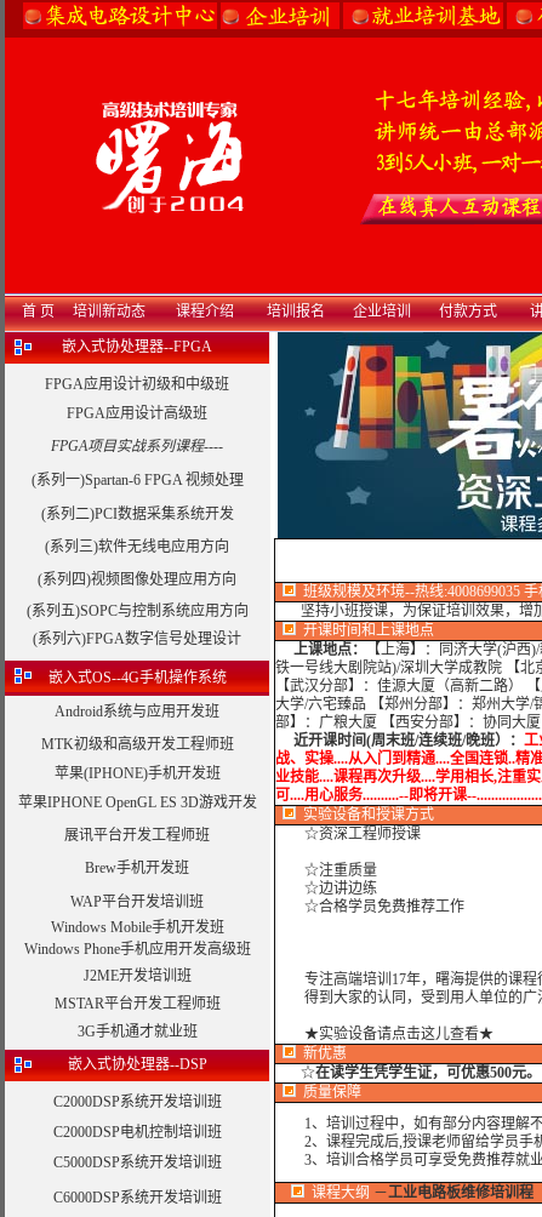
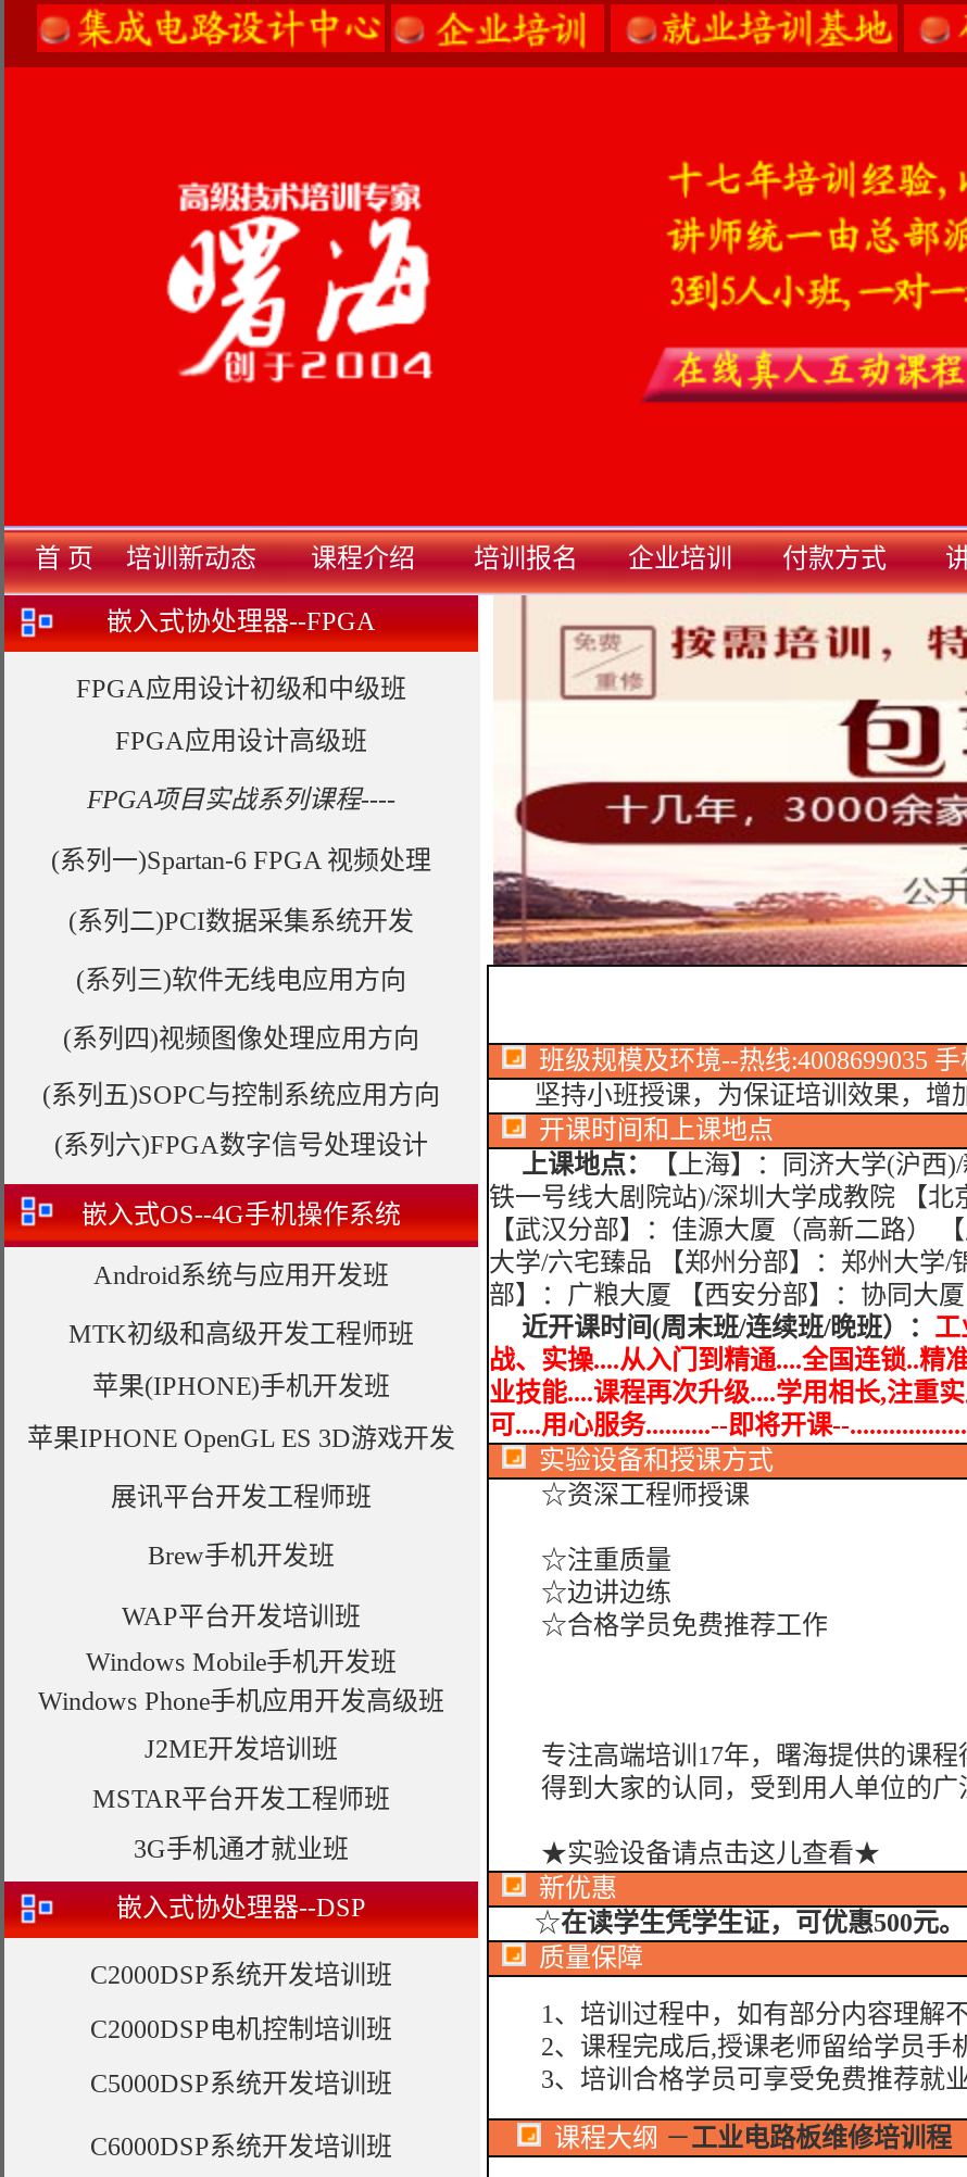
- [image]
+ [image]
